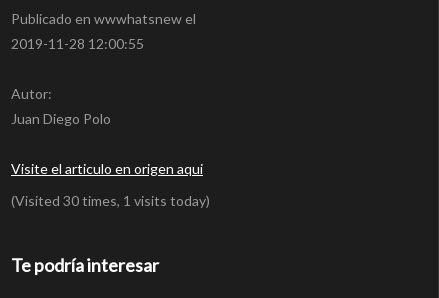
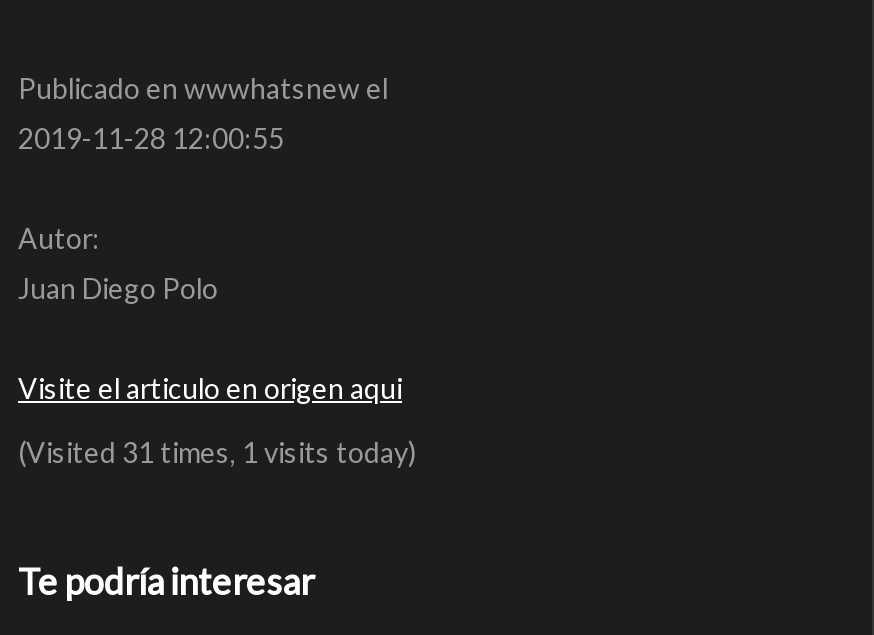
- (Visited 30 times, 1 visits today)
+ (Visited 31 times, 1 visits today)
